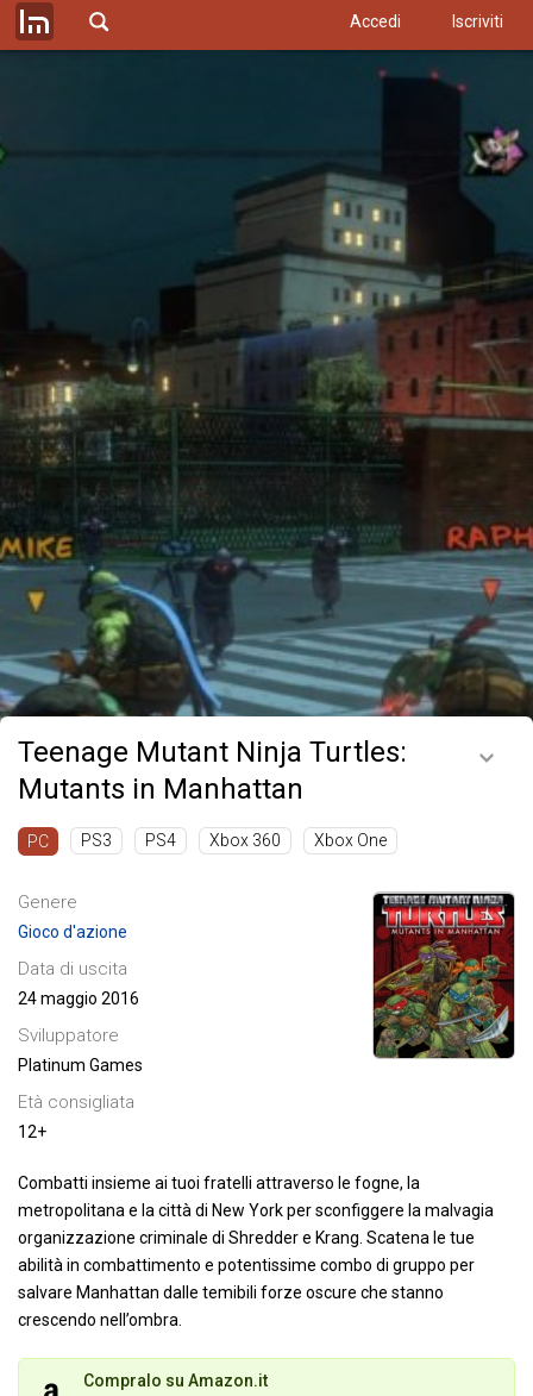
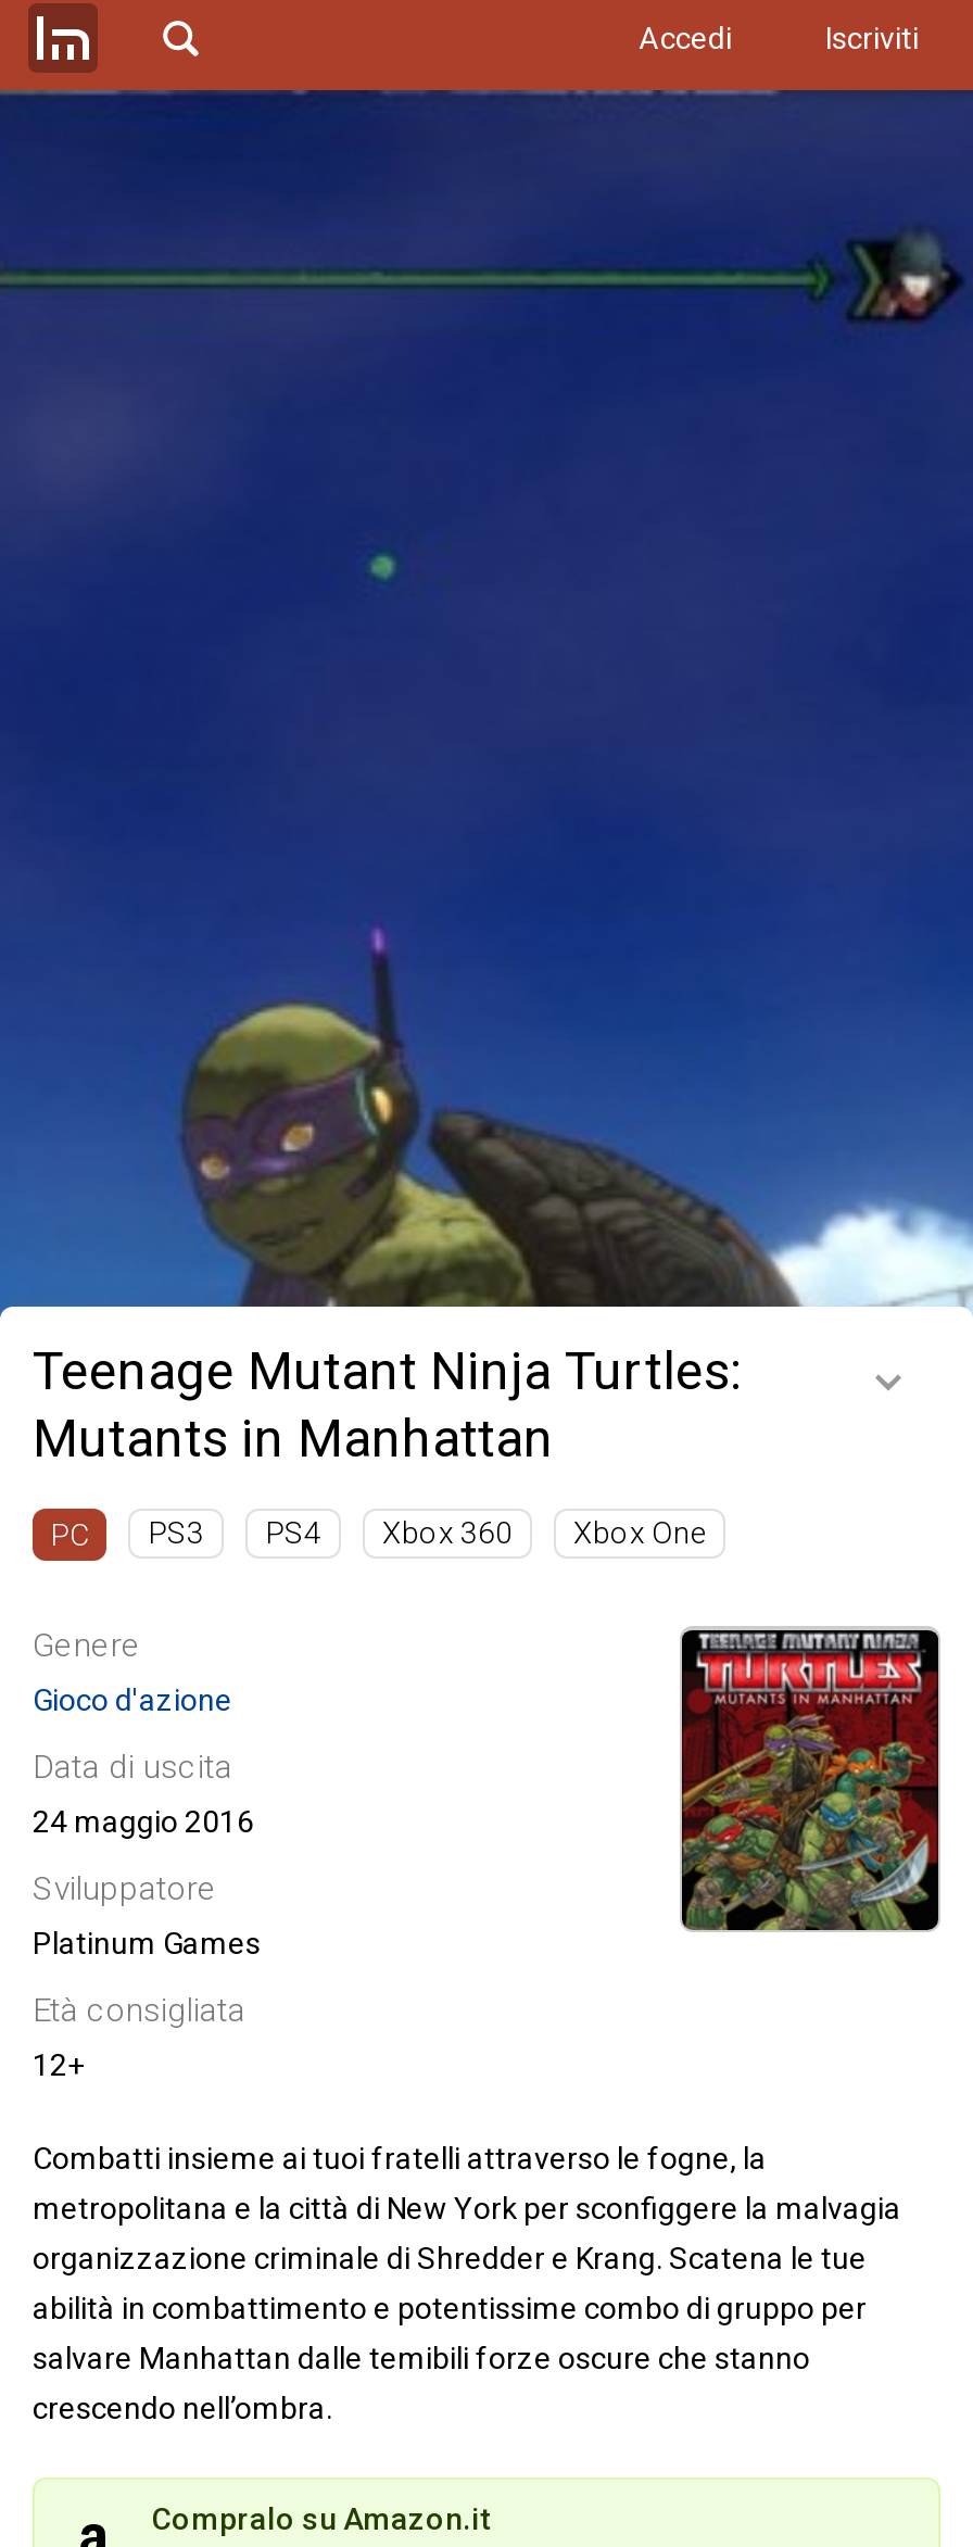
- [image]
+ [image]
